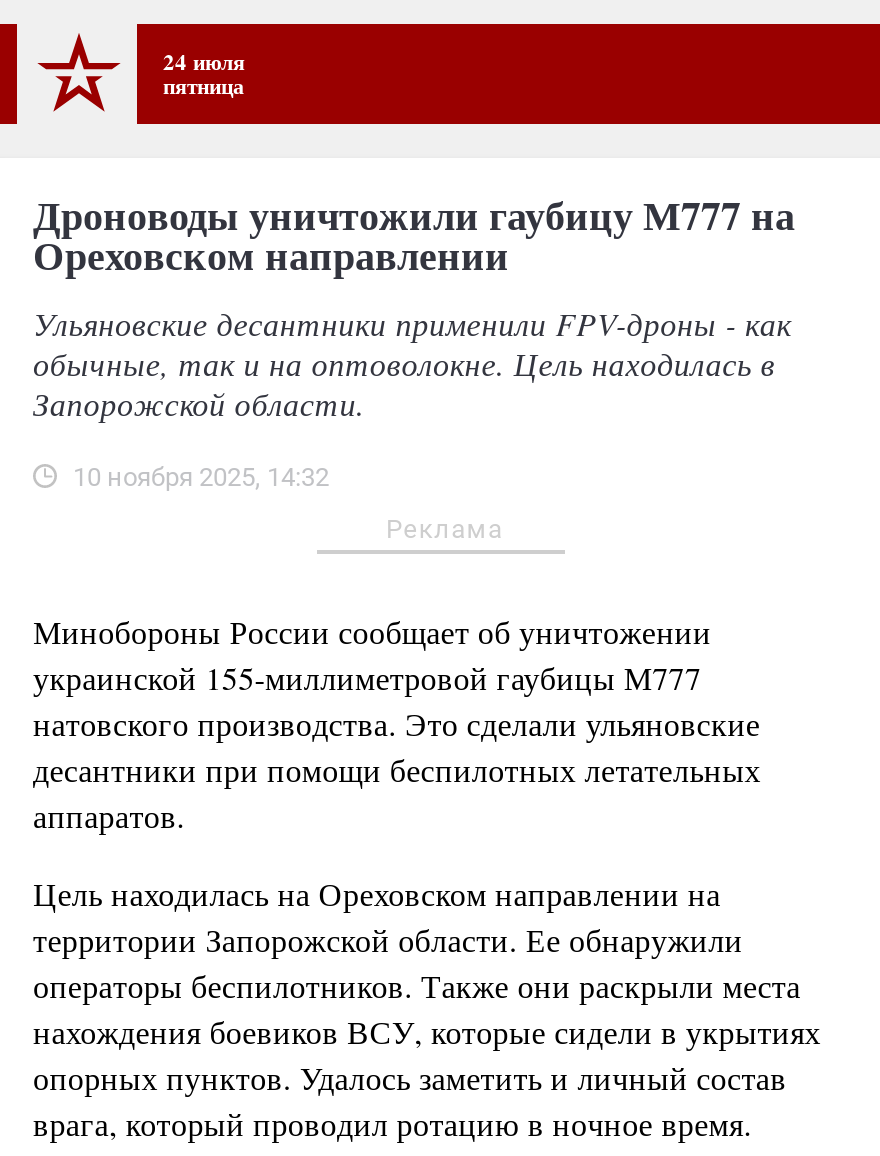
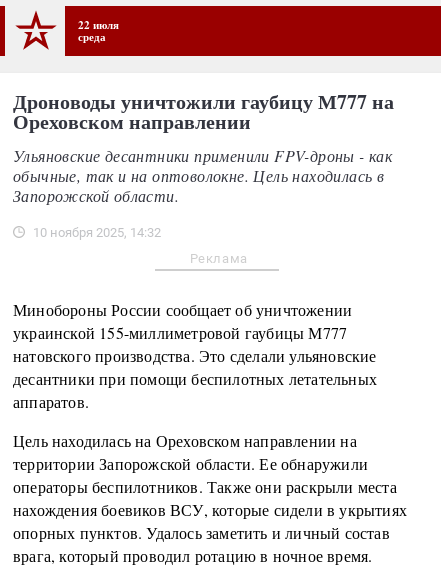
- 24 июля
- пятница
+ 22 июля
+ среда
